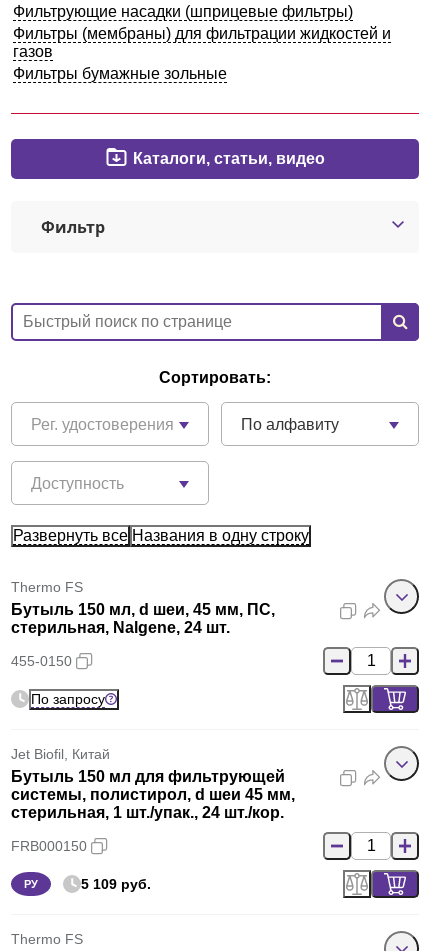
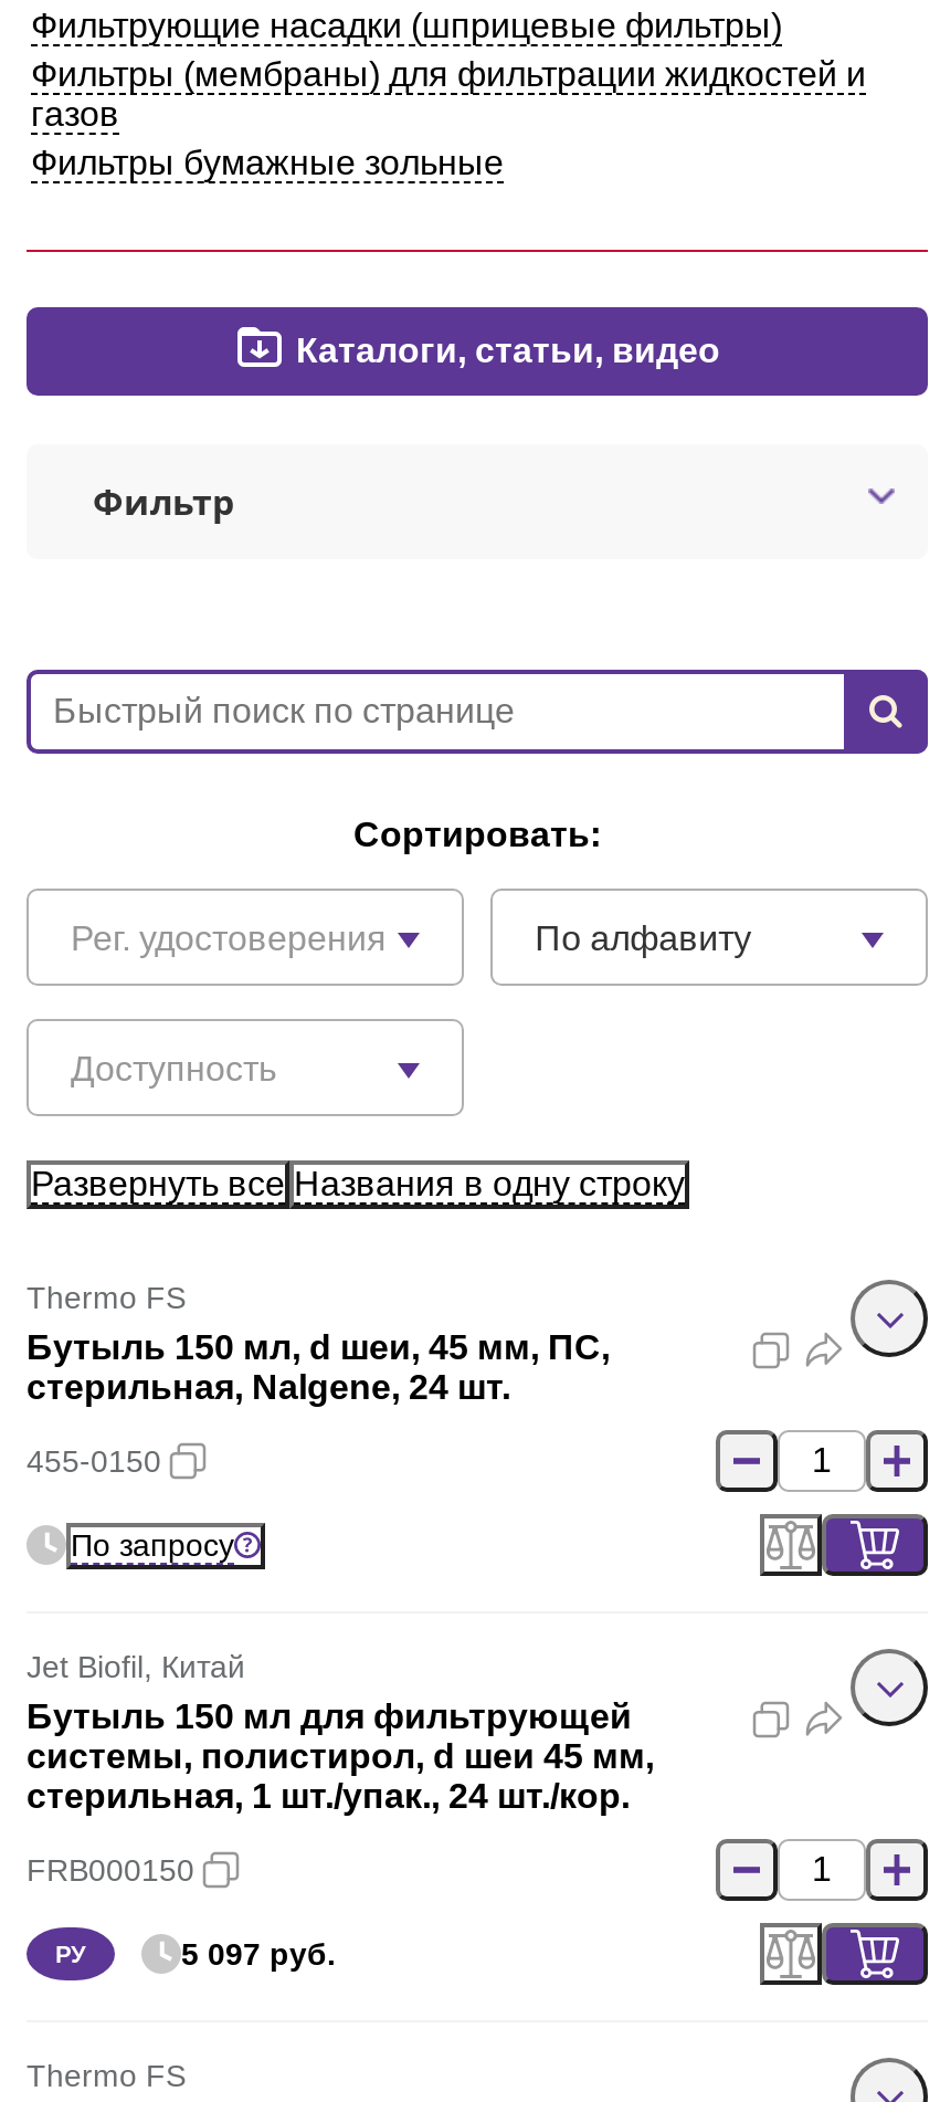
- 5 109 руб.
+ 5 097 руб.
